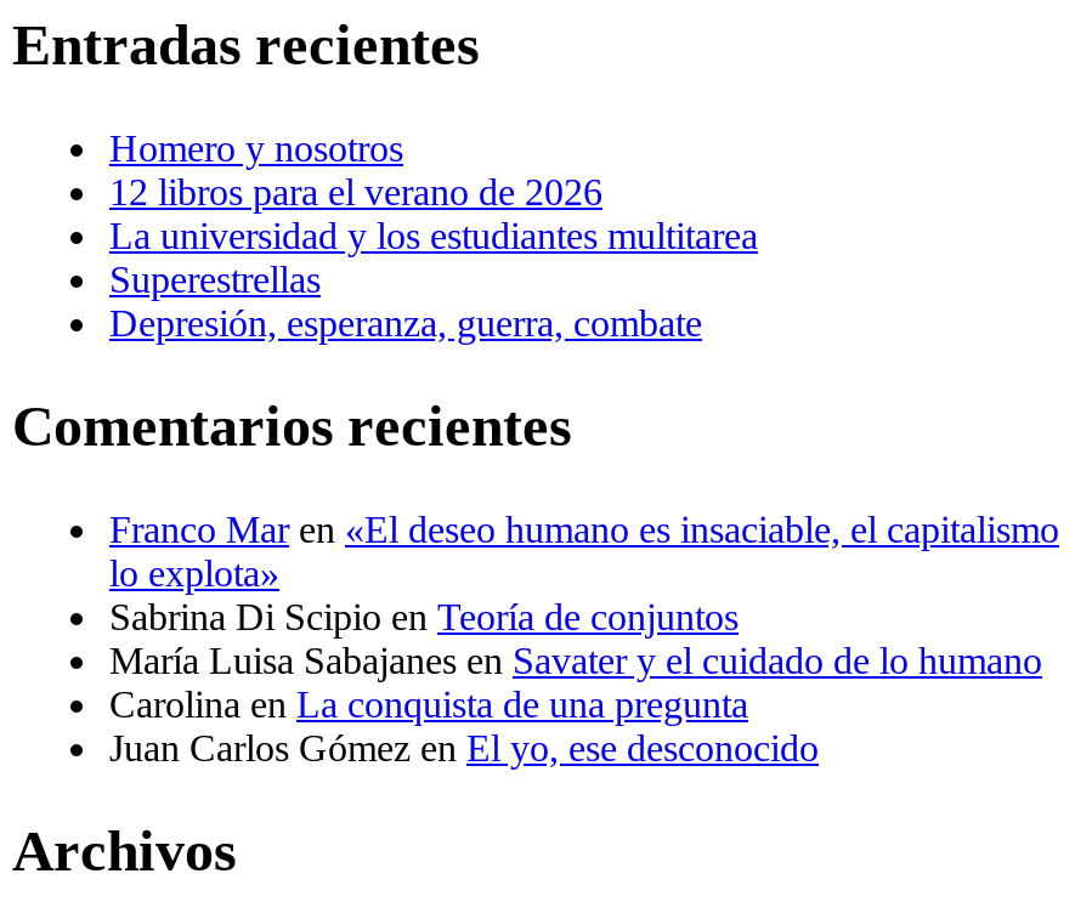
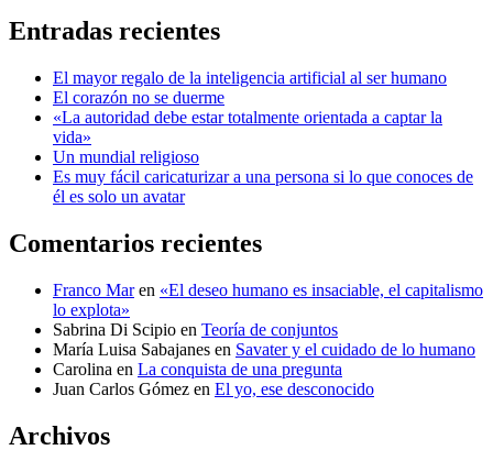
- Homero y nosotros
- 12 libros para el verano de 2026
- La universidad y los estudiantes multitarea
- Superestrellas
- Depresión, esperanza, guerra, combate
+ El mayor regalo de la inteligencia artificial al ser humano
+ El corazón no se duerme
+ «La autoridad debe estar totalmente orientada a captar la
+ vida»
+ Un mundial religioso
+ Es muy fácil caricaturizar a una persona si lo que conoces de
+ él es solo un avatar
